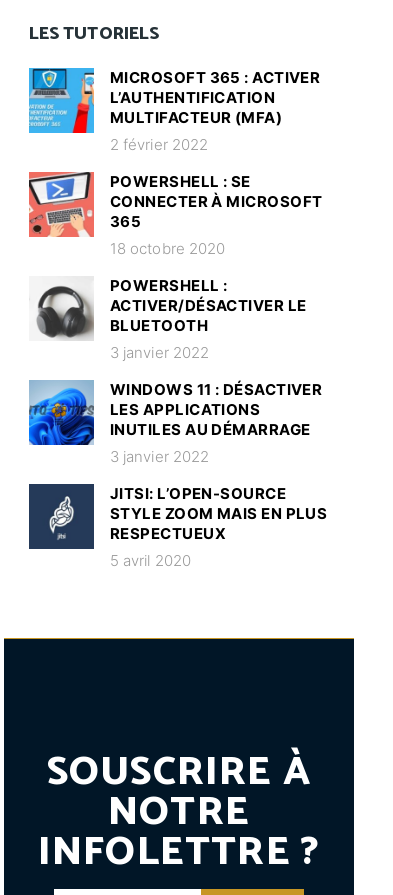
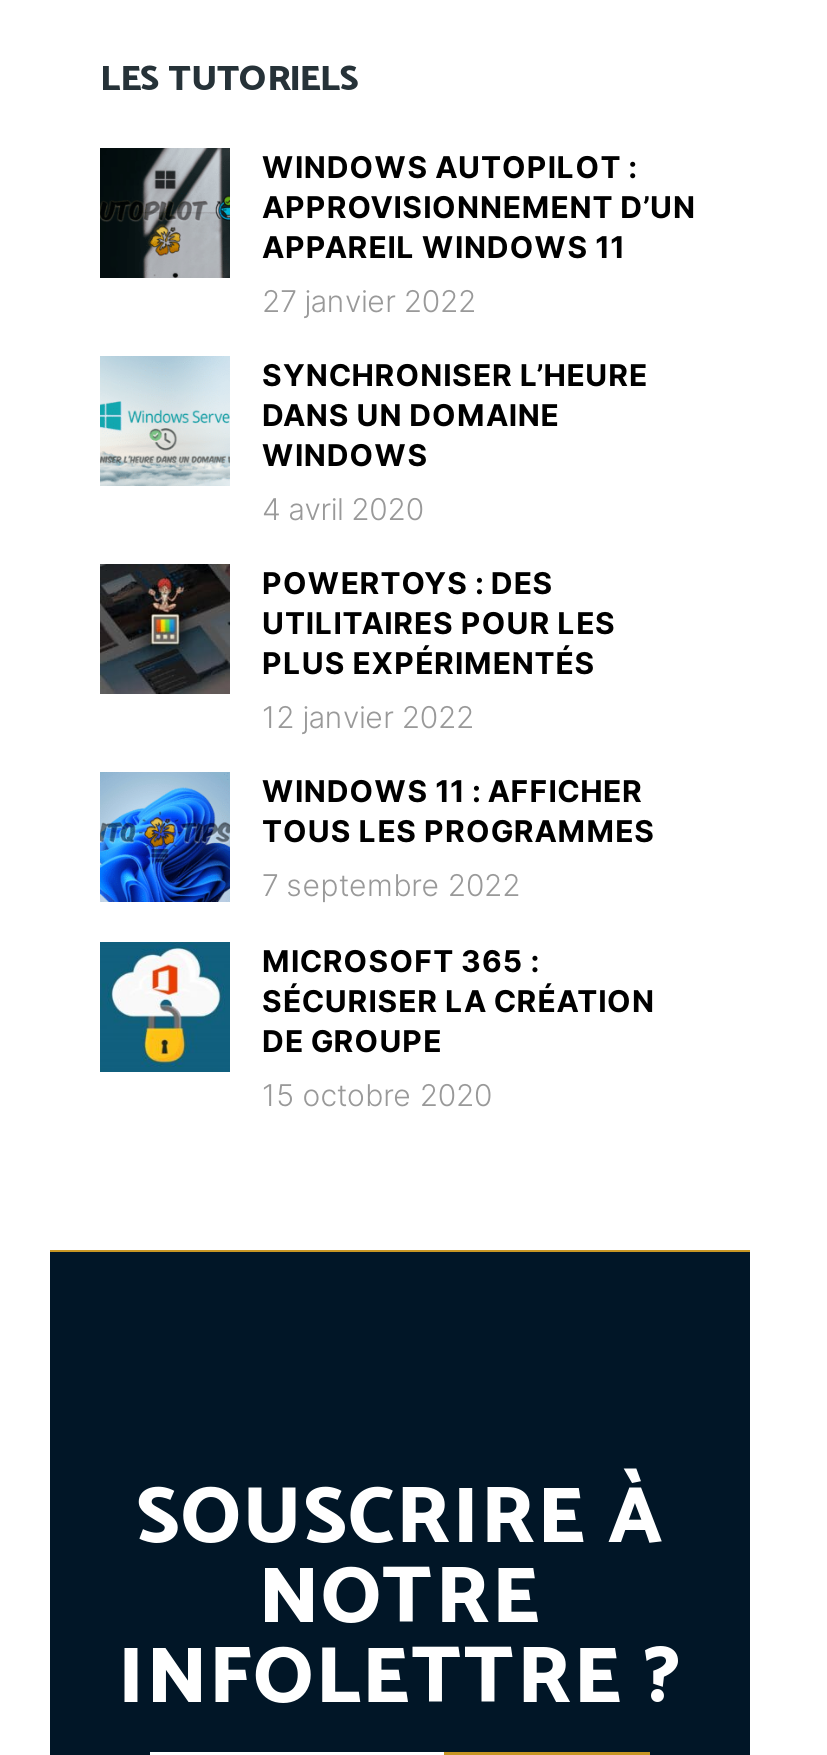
- [image]
- MICROSOFT 365 : ACTIVER
- L’AUTHENTIFICATION
- MULTIFACTEUR (MFA)
- 2 février 2022
+ [image]
+ WINDOWS AUTOPILOT :
+ APPROVISIONNEMENT D’UN
+ APPAREIL WINDOWS 11
+ 27 janvier 2022

- [image]
- POWERSHELL : SE
- CONNECTER À MICROSOFT
- 365
- 18 octobre 2020
+ [image]
+ SYNCHRONISER L’HEURE
+ DANS UN DOMAINE
+ WINDOWS
+ 4 avril 2020

- [image]
- POWERSHELL :
- ACTIVER/DÉSACTIVER LE
- BLUETOOTH
- 3 janvier 2022
+ [image]
+ POWERTOYS : DES
+ UTILITAIRES POUR LES
+ PLUS EXPÉRIMENTÉS
+ 12 janvier 2022

- WINDOWS 11 : DÉSACTIVER
- LES APPLICATIONS
- INUTILES AU DÉMARRAGE
- 3 janvier 2022
+ WINDOWS 11 : AFFICHER
+ TOUS LES PROGRAMMES
+ 7 septembre 2022

- [image]
- JITSI: L’OPEN-SOURCE
- STYLE ZOOM MAIS EN PLUS
- RESPECTUEUX
- 5 avril 2020
+ [image]
+ MICROSOFT 365 :
+ SÉCURISER LA CRÉATION
+ DE GROUPE
+ 15 octobre 2020
